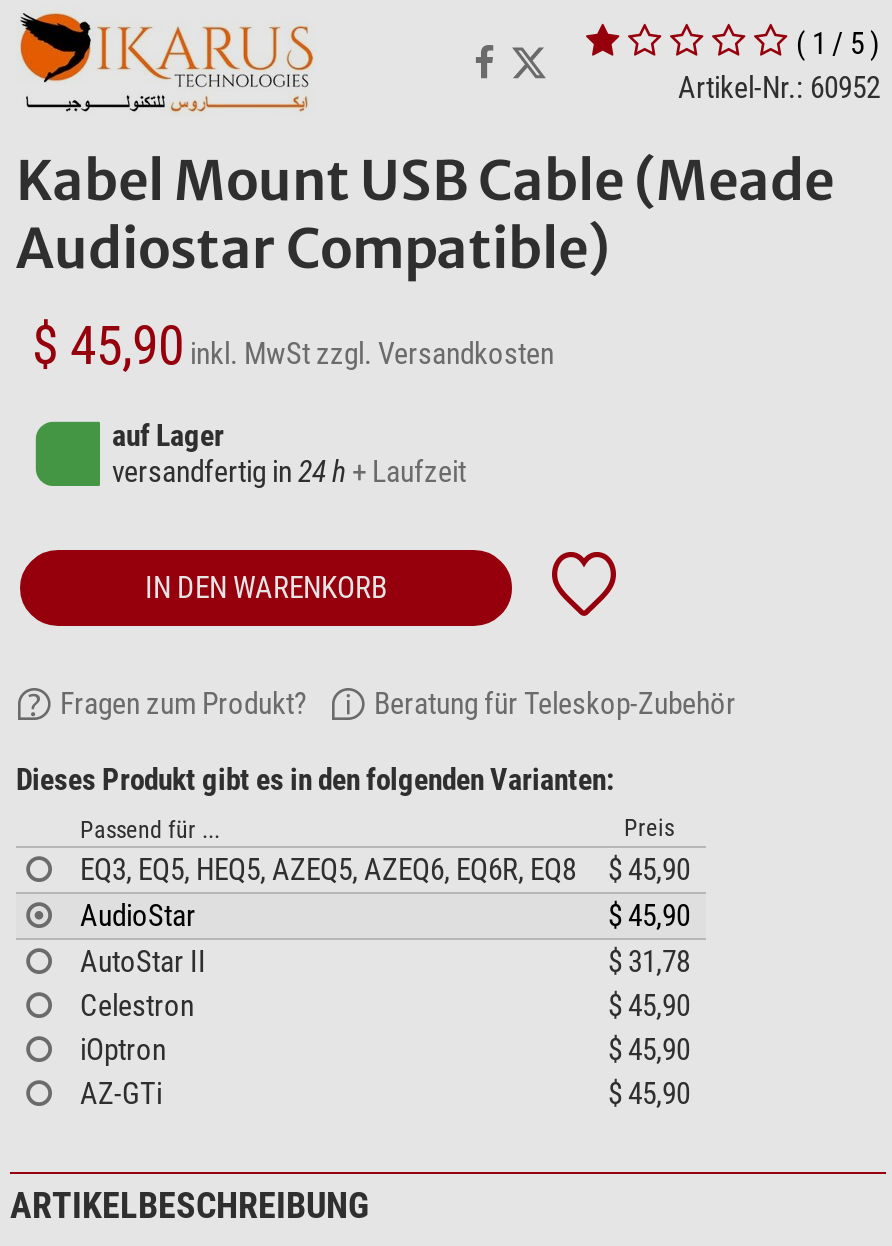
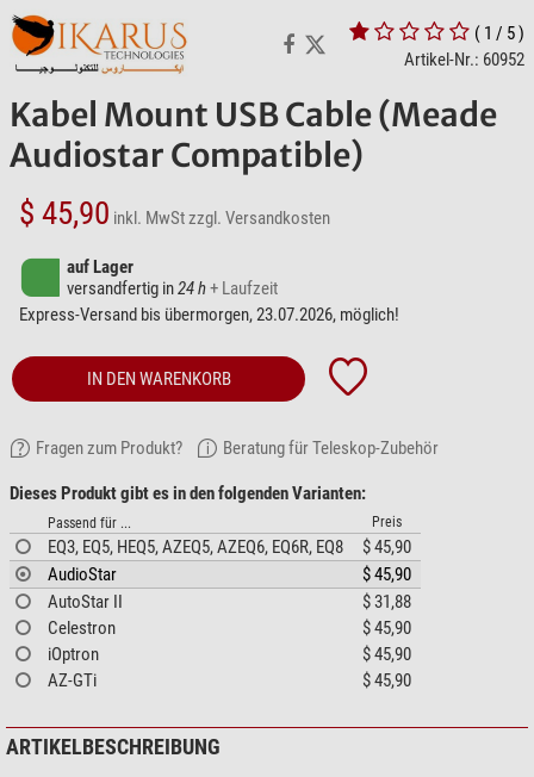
+ Express-Versand bis übermorgen, 23.07.2026, möglich!

- $ 31,78
+ $ 31,88
